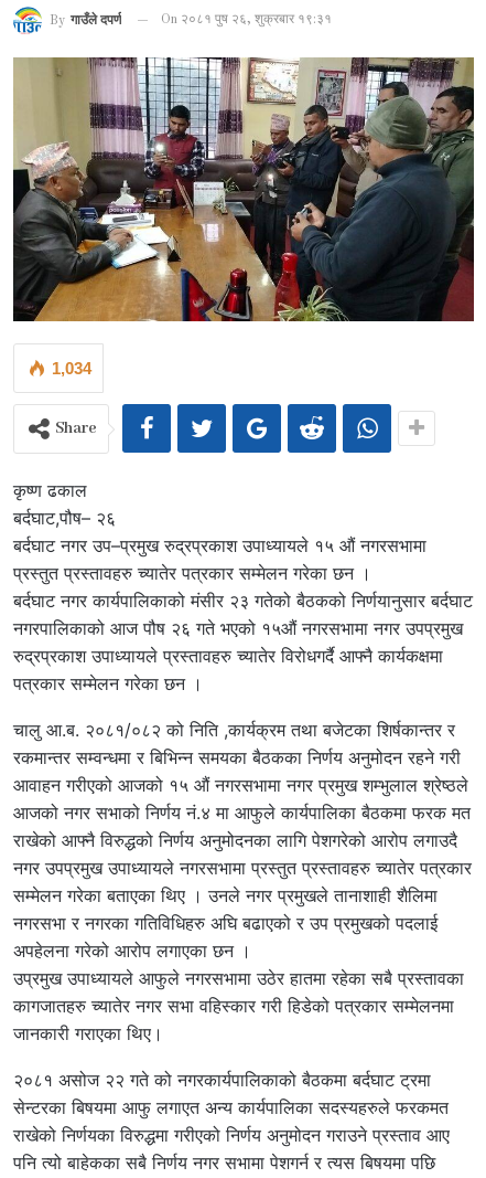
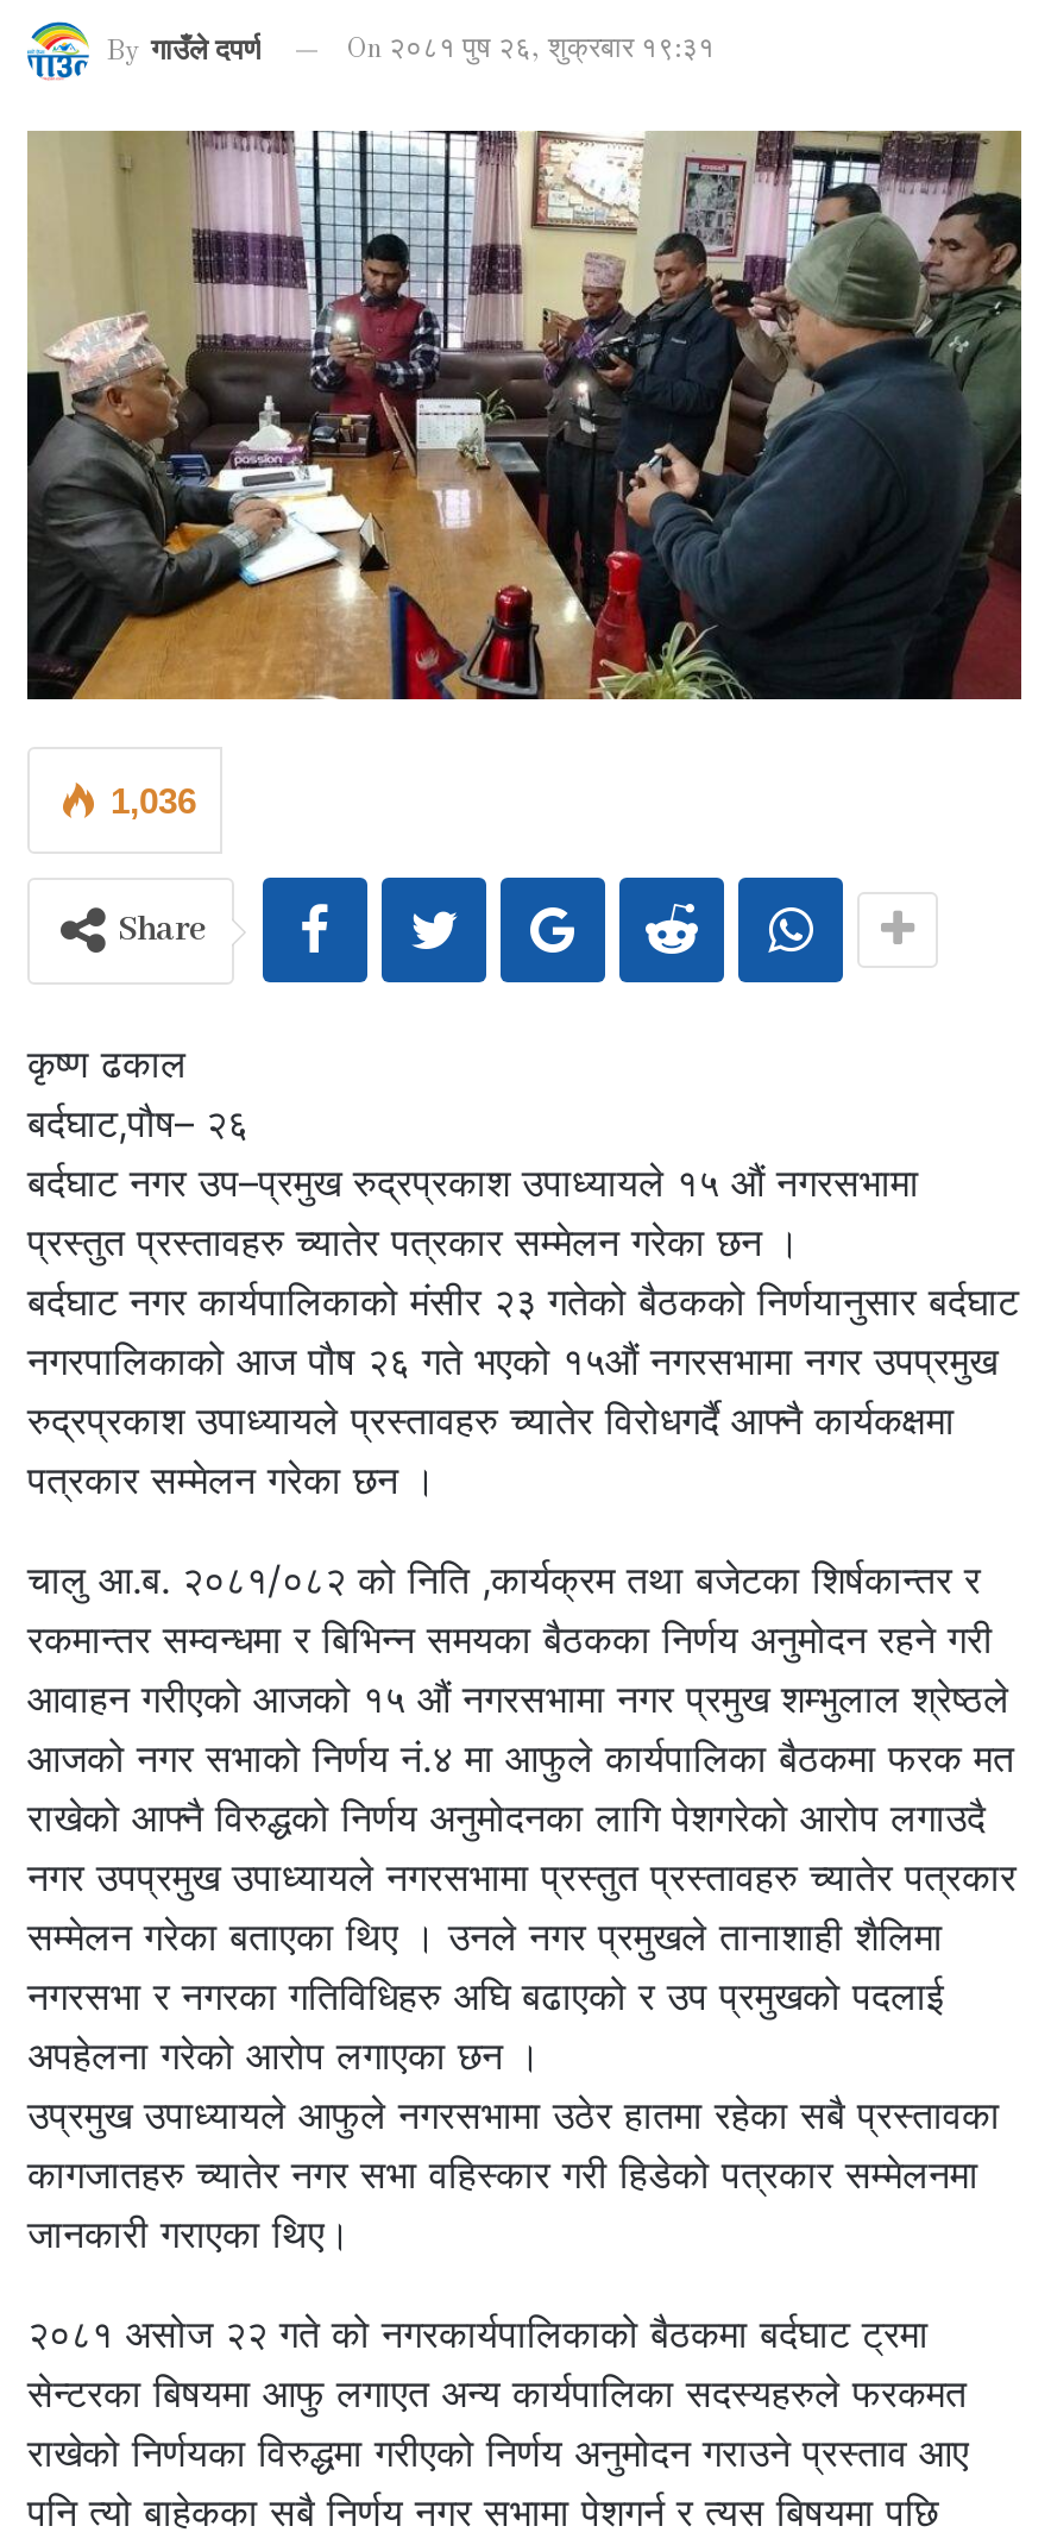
- 1,034
+ 1,036
